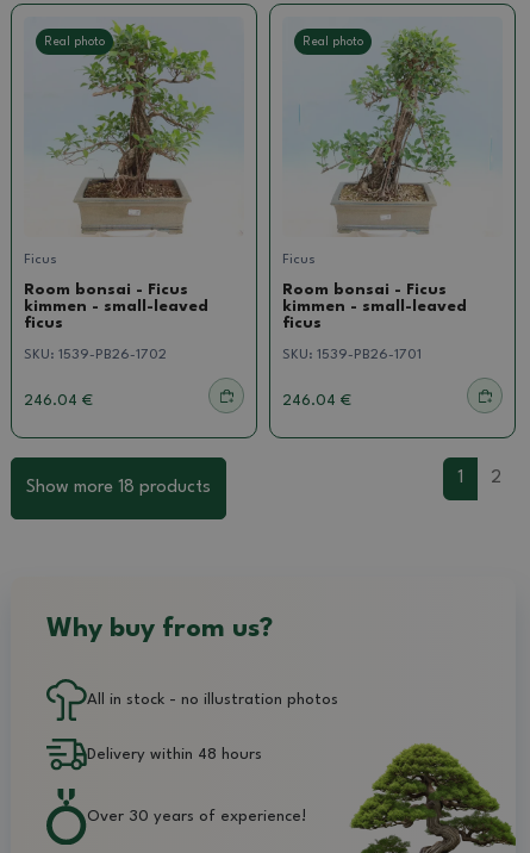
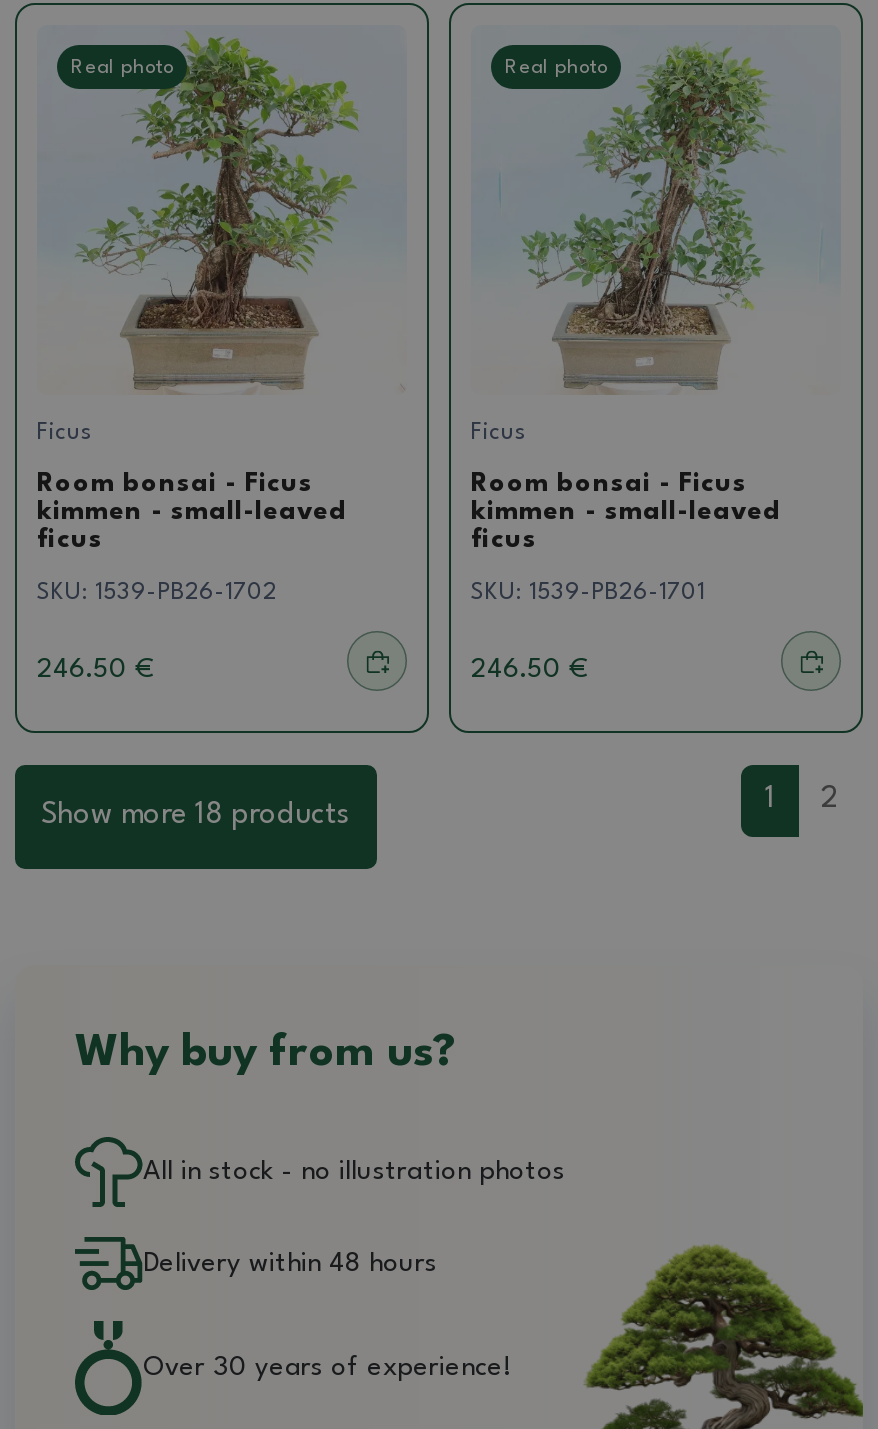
- 246.04 €
+ 246.50 €

- 246.04 €
+ 246.50 €
